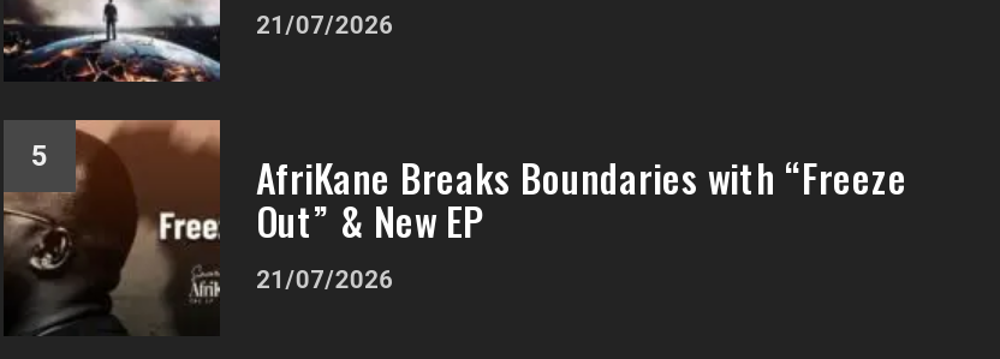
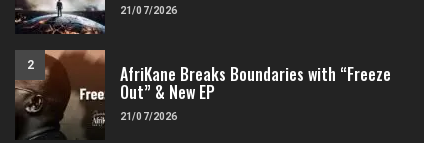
- 5
+ 2
